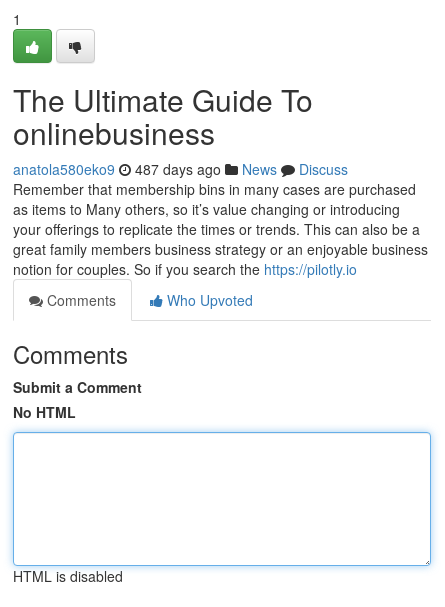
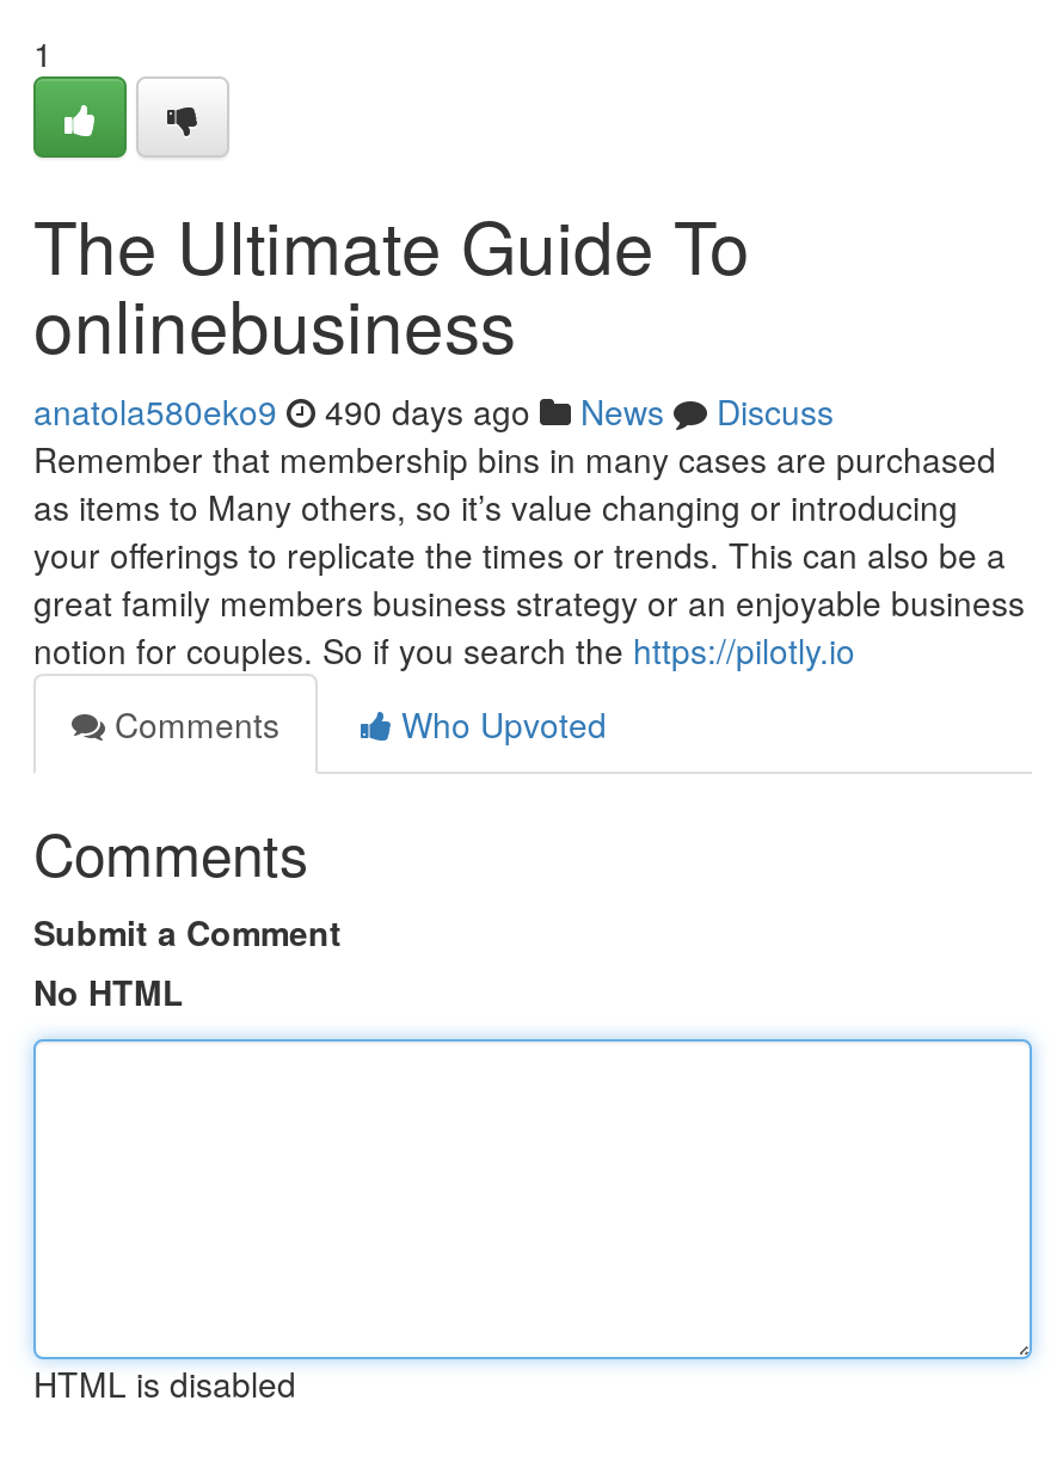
- anatola580eko9 487 days ago News Discuss
+ anatola580eko9 490 days ago News Discuss
